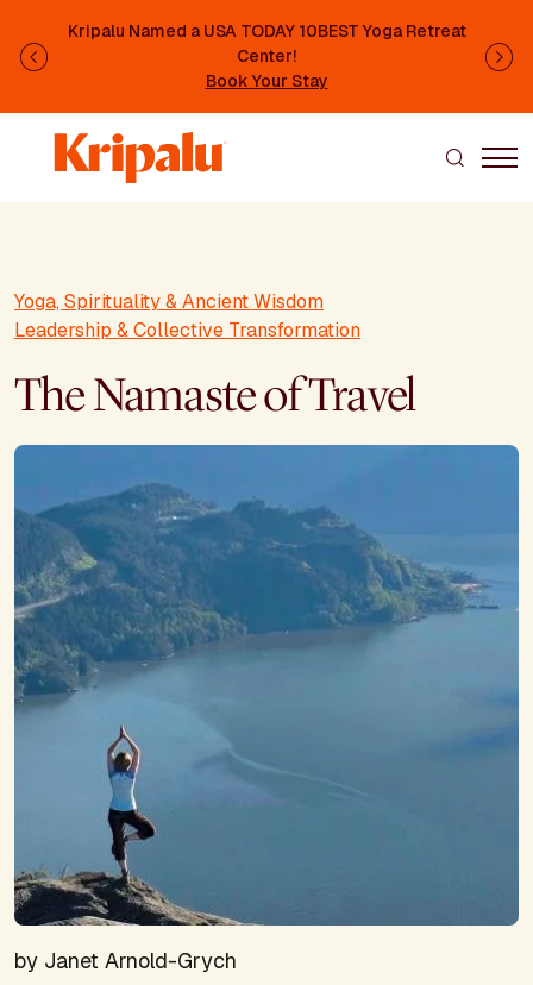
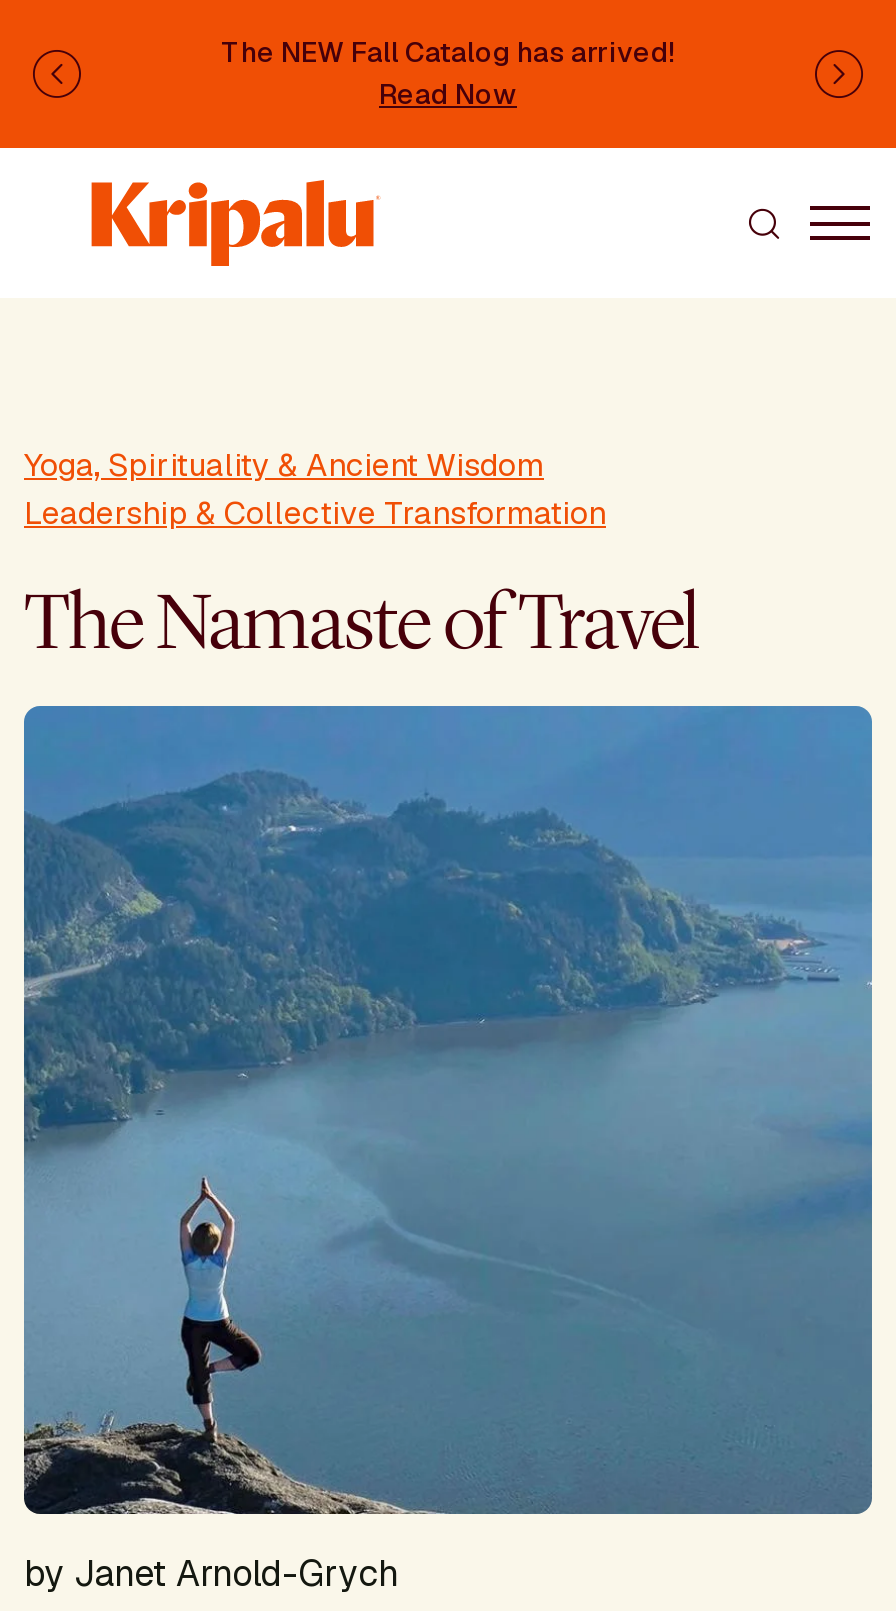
- Kripalu Named a USA TODAY 10BEST Yoga Retreat
- Center!
- Book Your Stay
+ The NEW Fall Catalog has arrived!
+ Read Now
